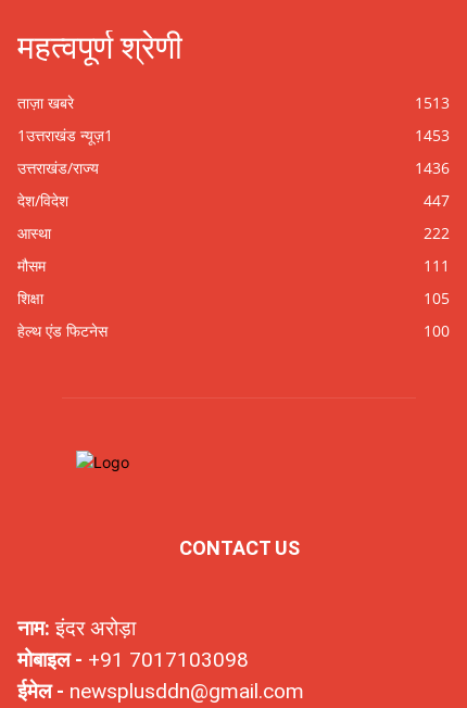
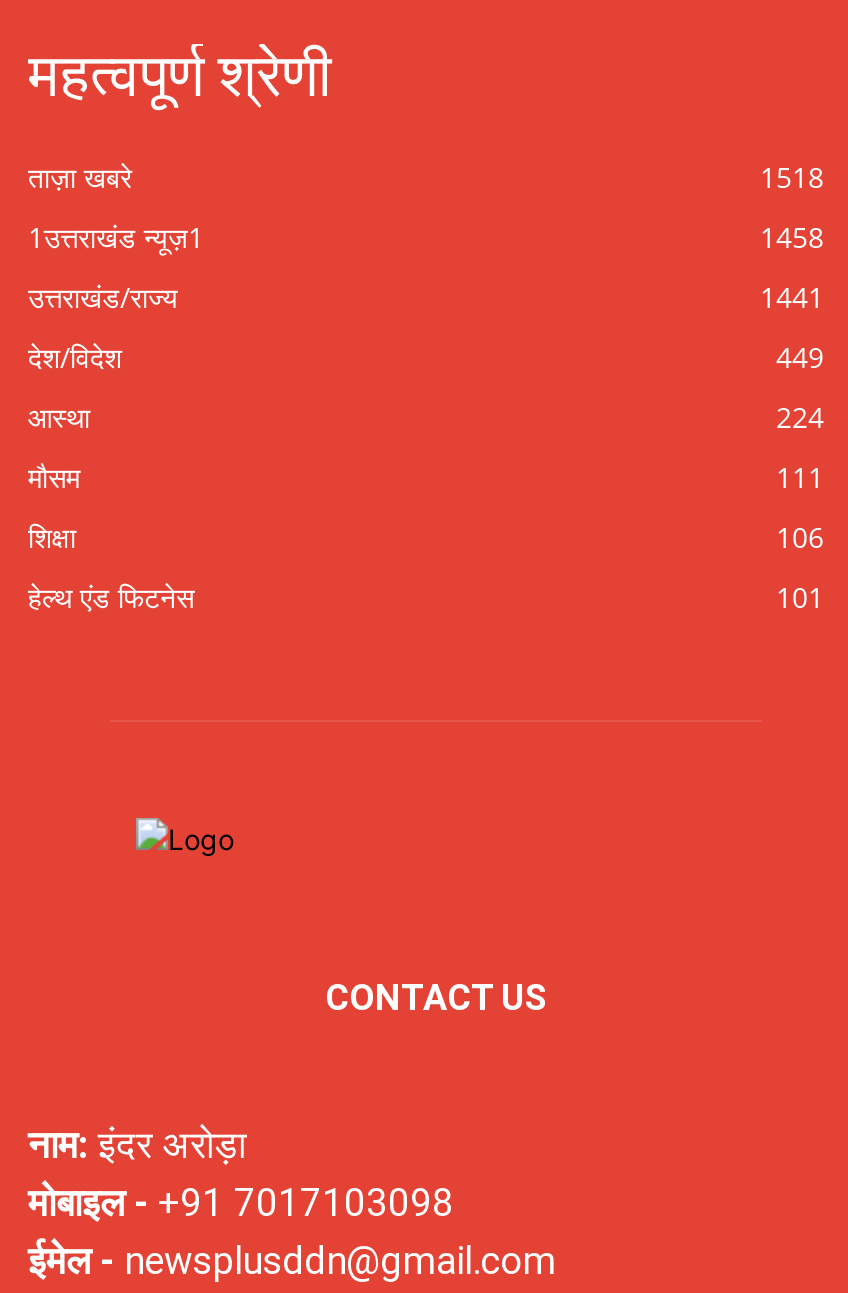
- 1513
+ 1518

- 1453
+ 1458

- 1436
+ 1441

- 447
+ 449

- 222
+ 224

- 105
+ 106

- 100
+ 101
